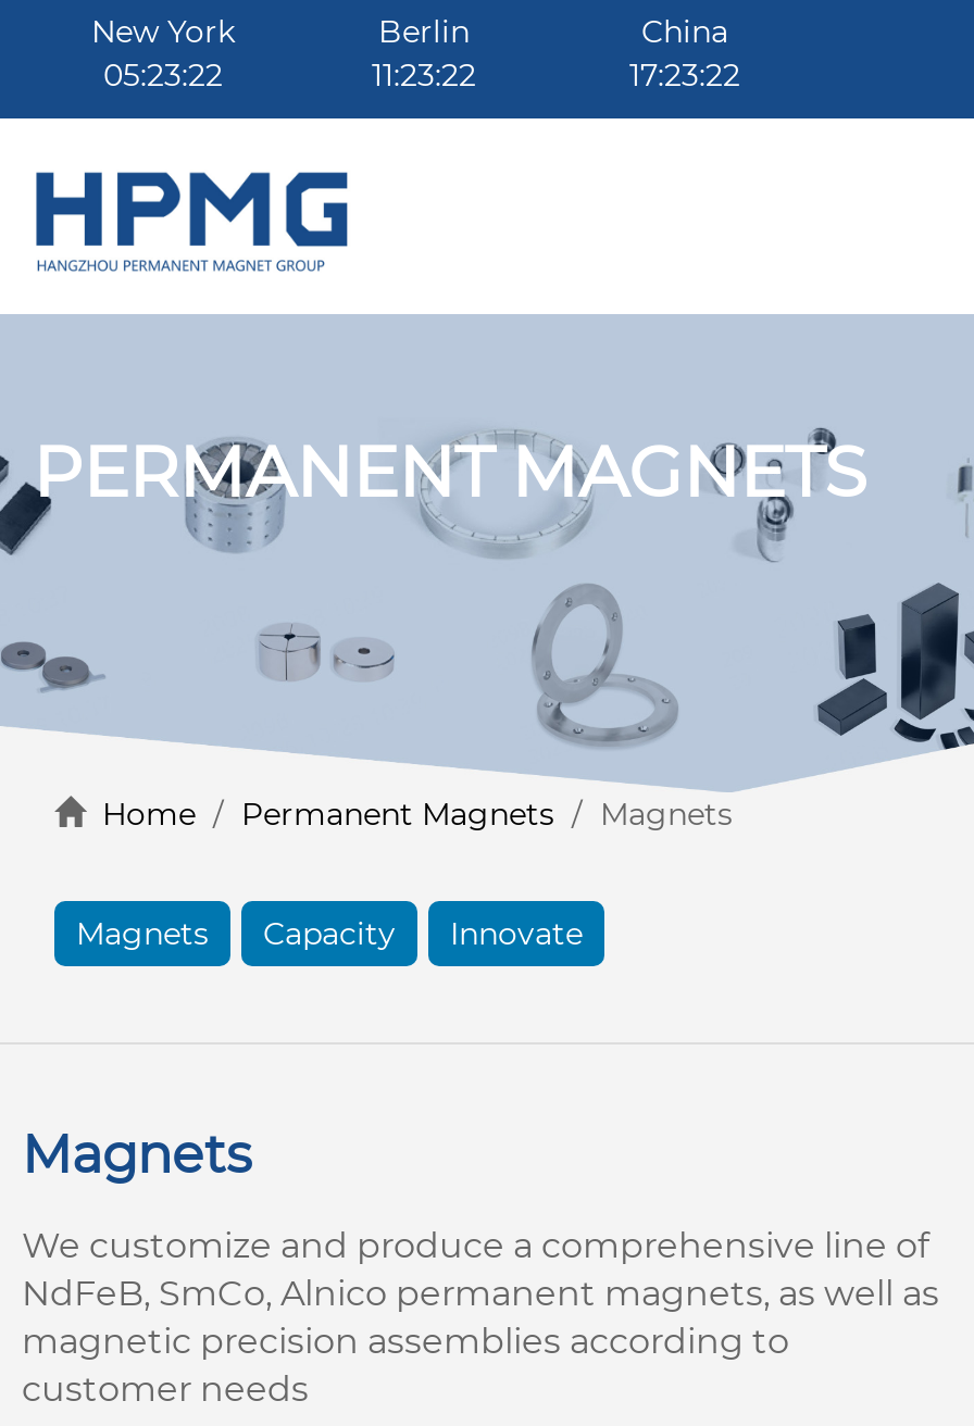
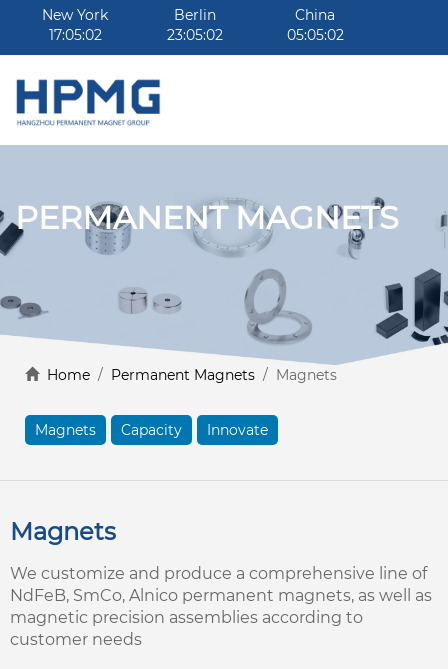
- 05:23:22
+ 17:05:02

- 11:23:22
+ 23:05:02

- 17:23:22
+ 05:05:02
